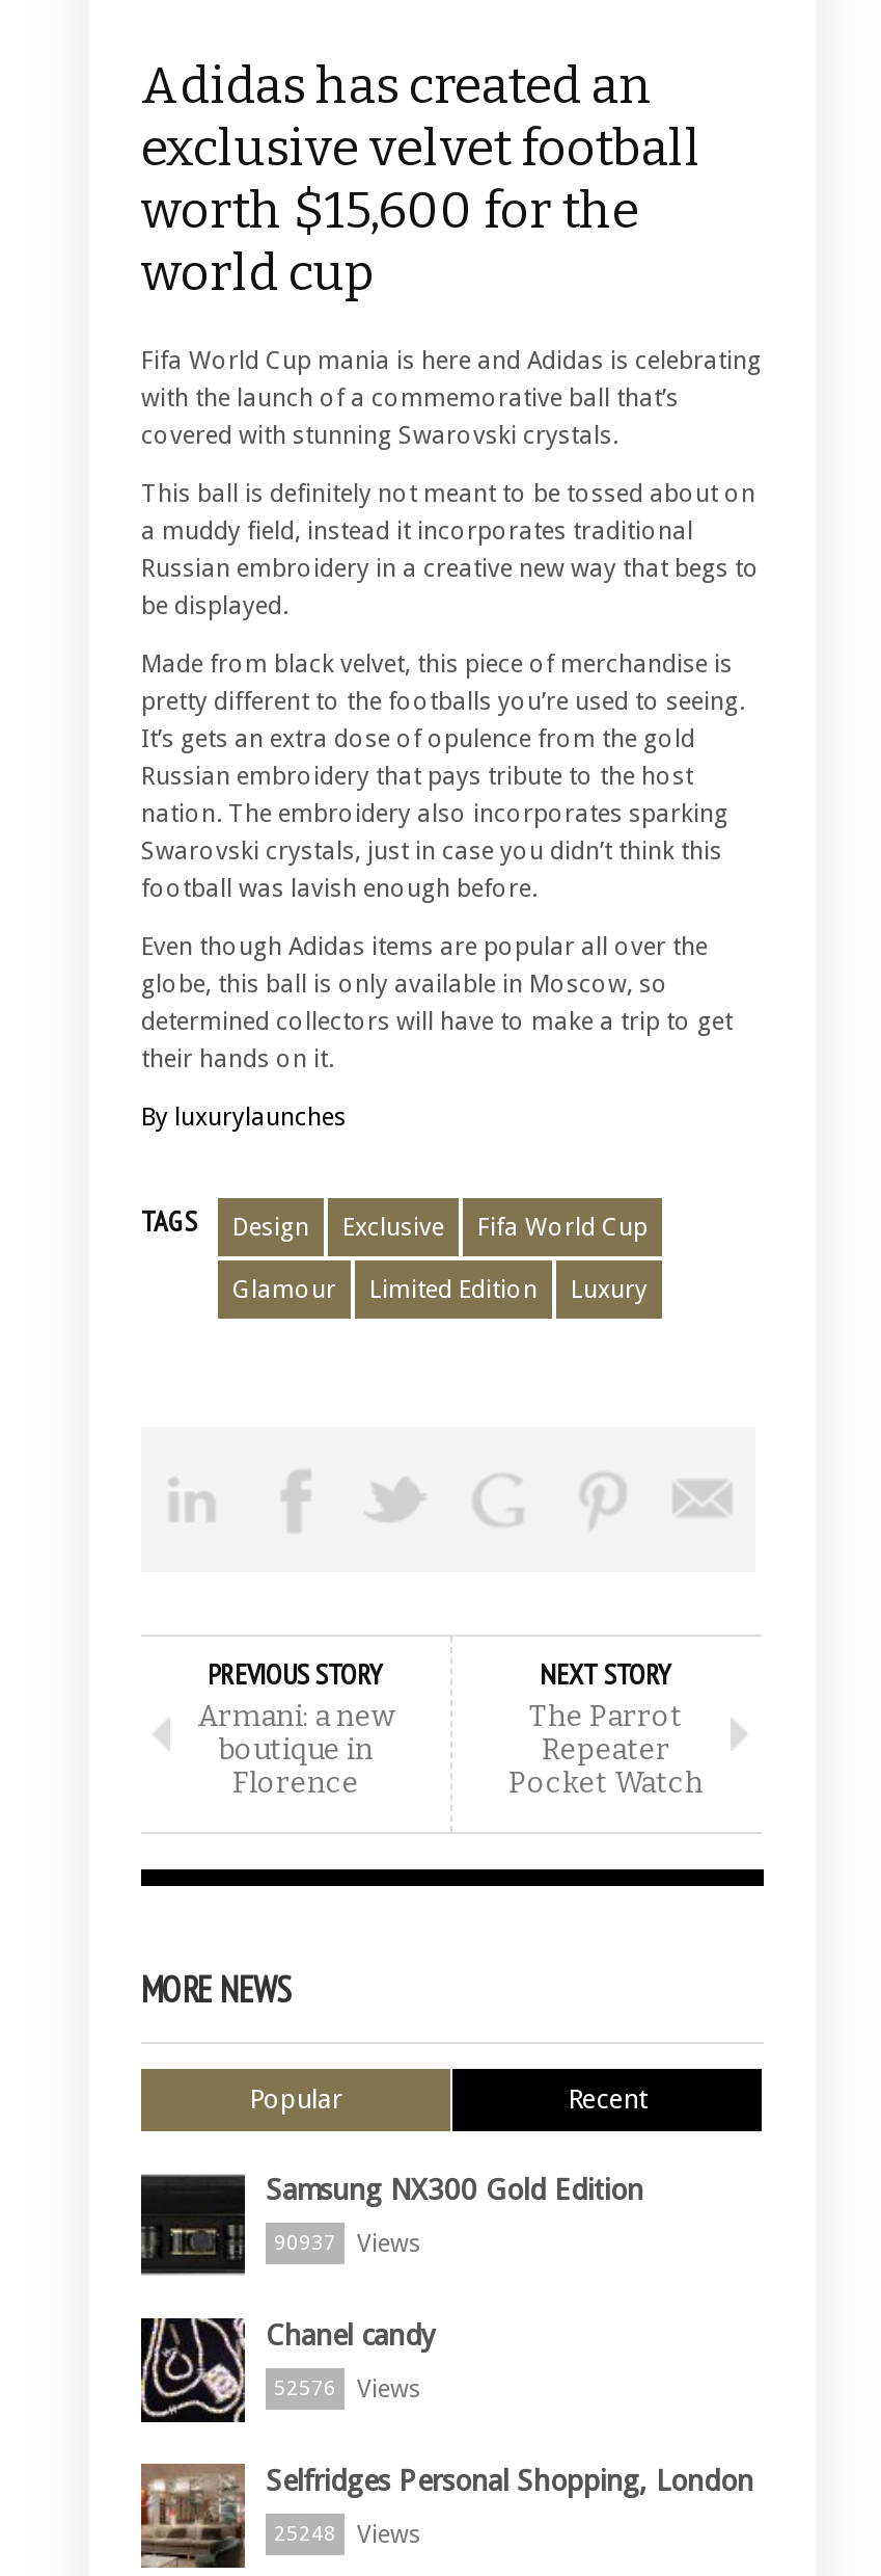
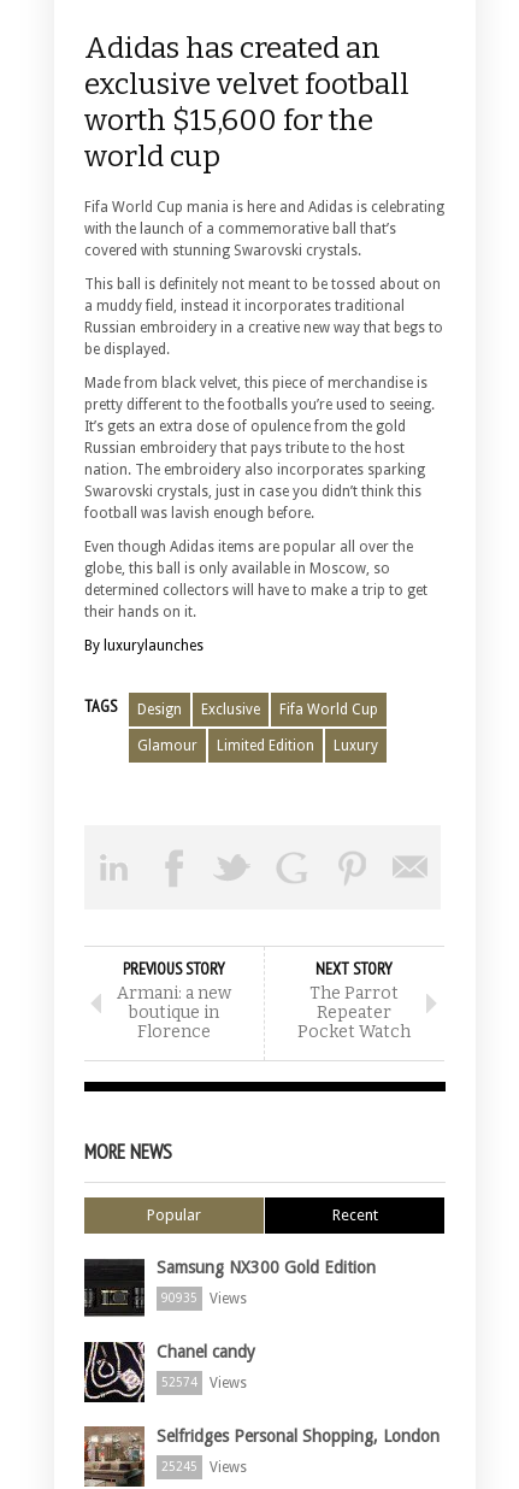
- 90937 Views
+ 90935 Views

- 52576 Views
+ 52574 Views

- 25248 Views
+ 25245 Views
